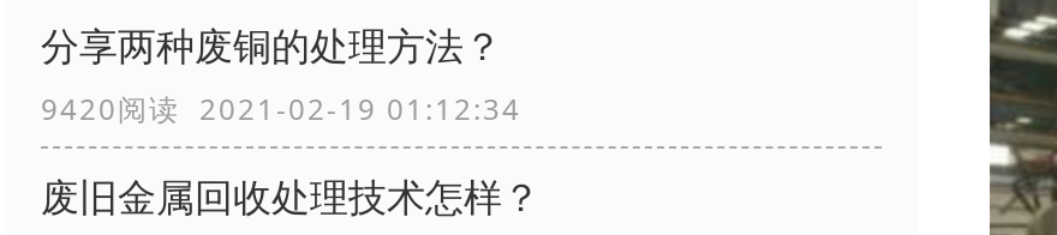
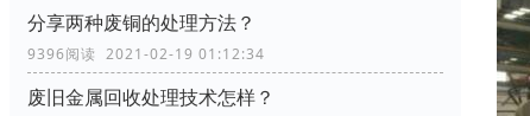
- 9420阅读 2021-02-19 01:12:34
+ 9396阅读 2021-02-19 01:12:34
